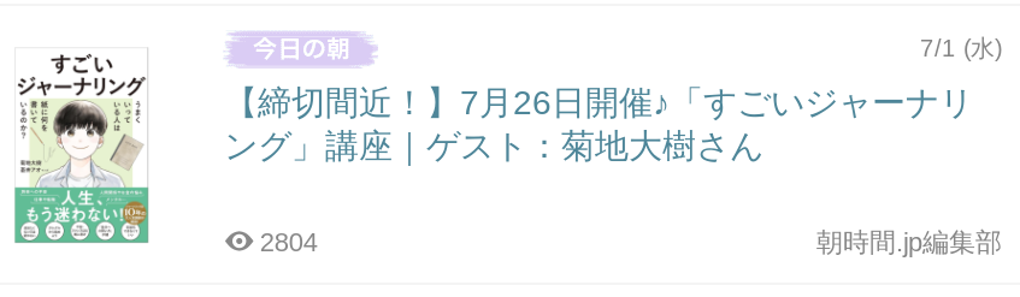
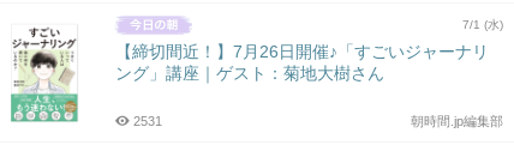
- 2804
+ 2531
